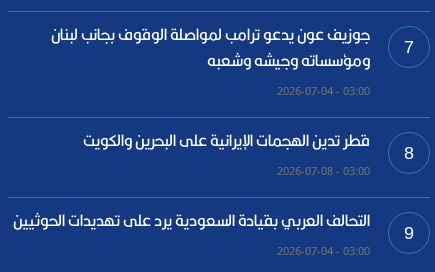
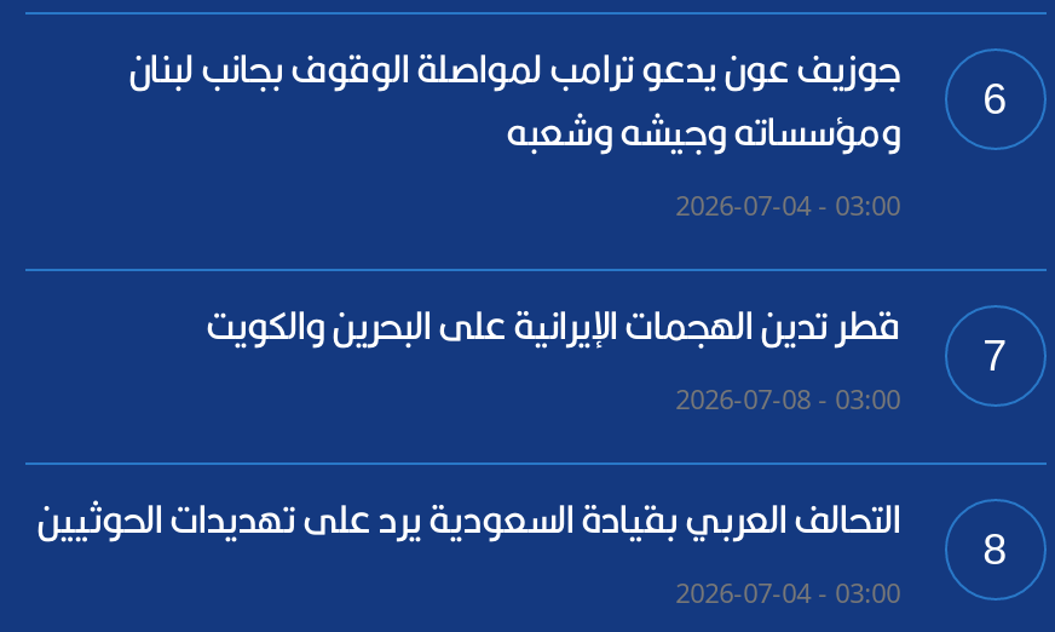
- 7 ومؤسساته وجيشه وشعبه جوزيف عون يدعو ترامب لمواصلة الوقوف بجانب لبنان
+ 6 ومؤسساته وجيشه وشعبه جوزيف عون يدعو ترامب لمواصلة الوقوف بجانب لبنان

- 8 قطر تدين الهجمات الإيرانية على البحرين والكويت
+ 7 قطر تدين الهجمات الإيرانية على البحرين والكويت

- 9 التحالف العربي بقيادة السعودية يرد على تهديدات الحوثيين
+ 8 التحالف العربي بقيادة السعودية يرد على تهديدات الحوثيين
